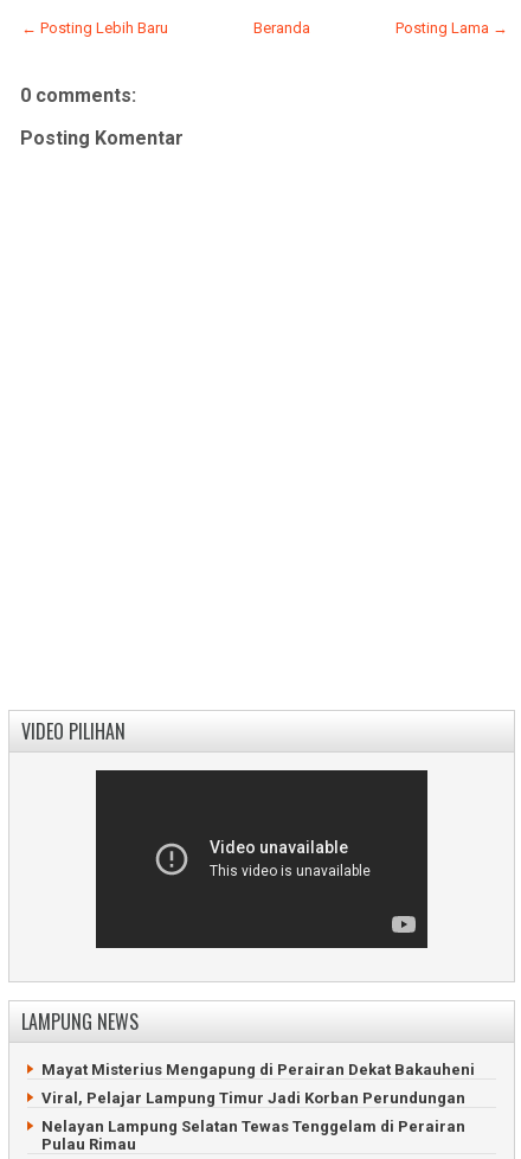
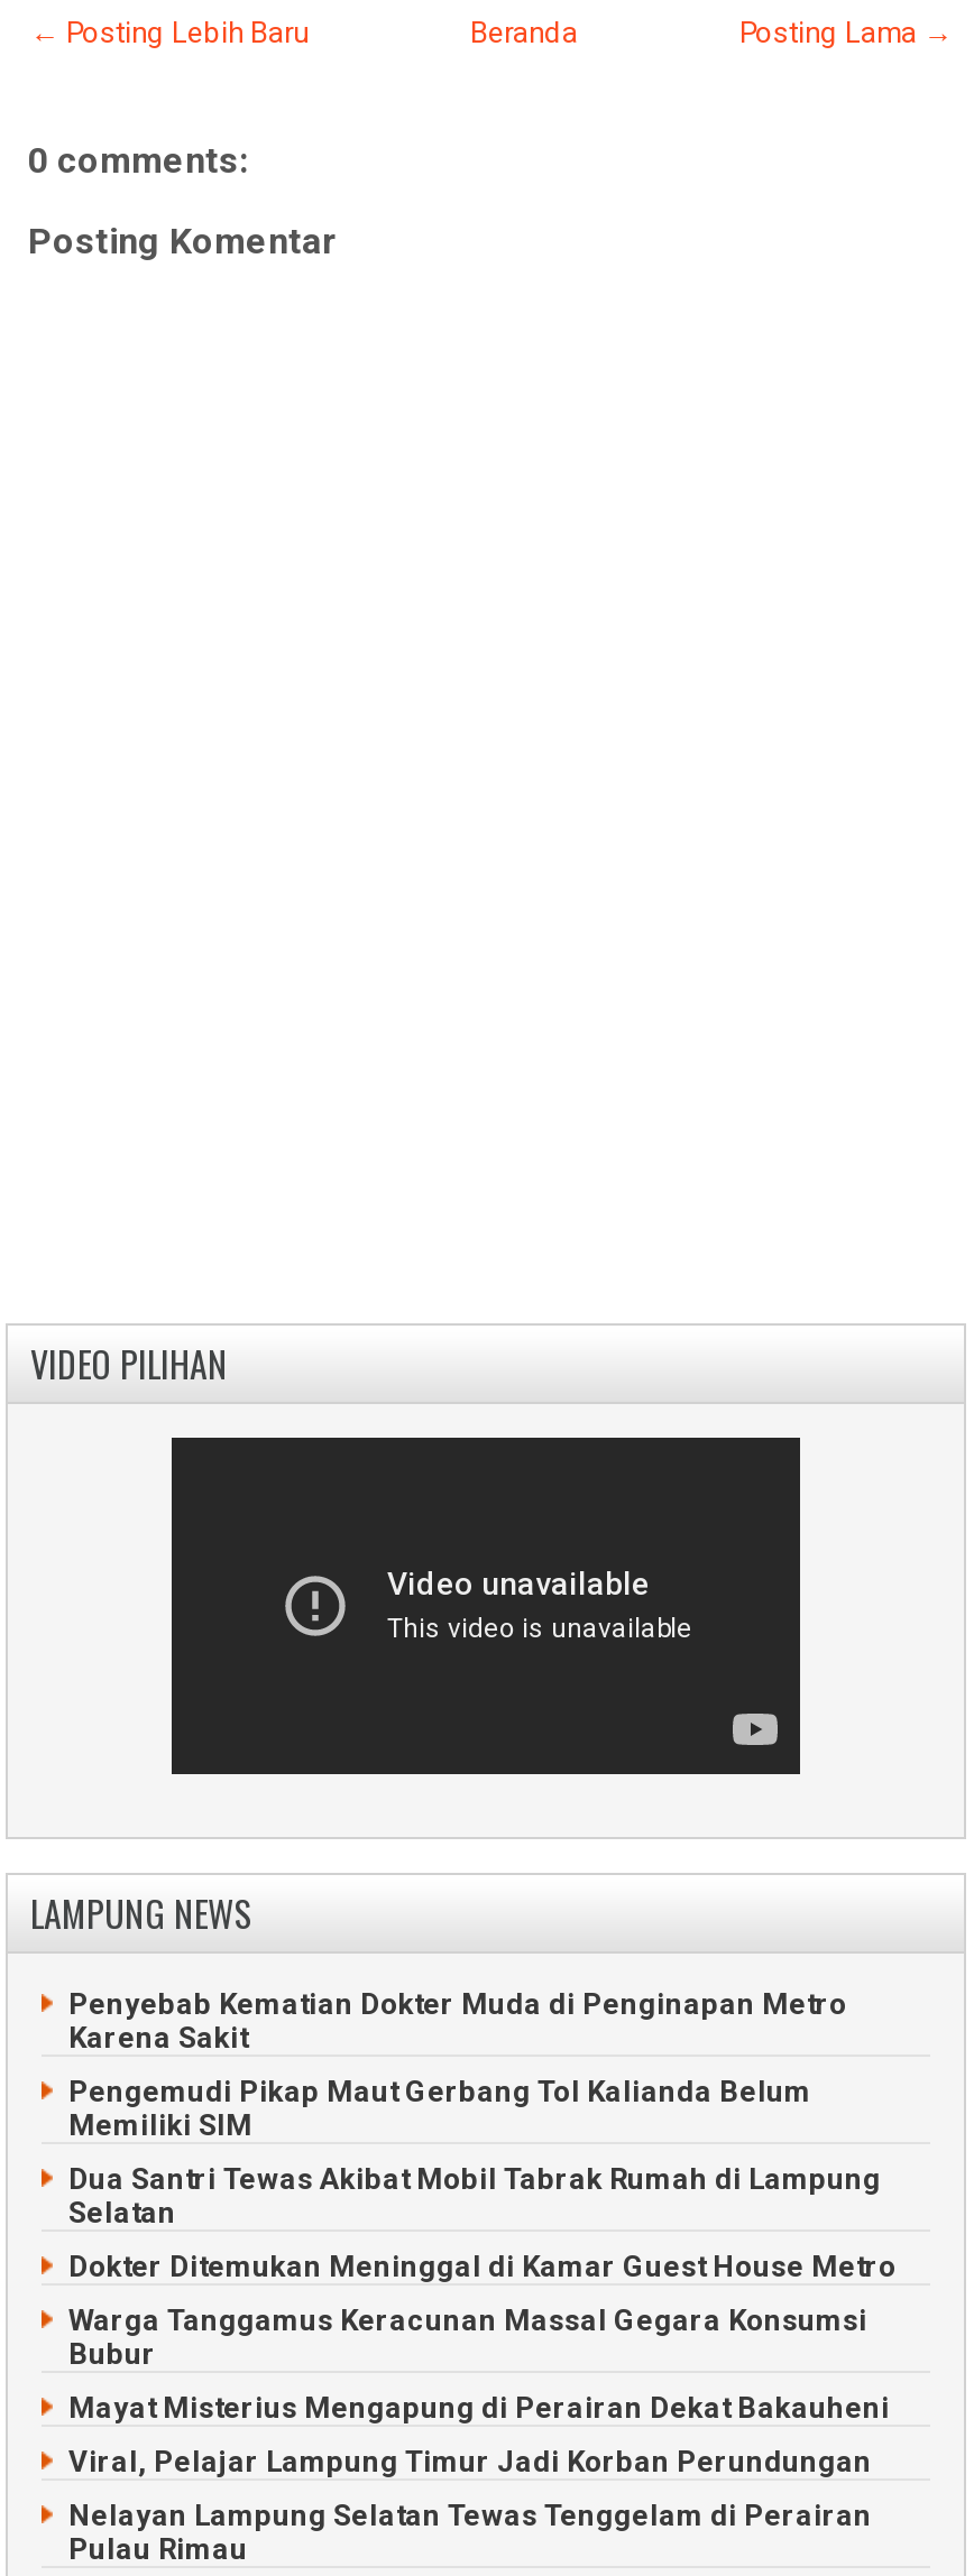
+ Penyebab Kematian Dokter Muda di Penginapan Metro
+ Karena Sakit
+ Pengemudi Pikap Maut Gerbang Tol Kalianda Belum
+ Memiliki SIM
+ Dua Santri Tewas Akibat Mobil Tabrak Rumah di Lampung
+ Selatan
+ Dokter Ditemukan Meninggal di Kamar Guest House Metro
+ Warga Tanggamus Keracunan Massal Gegara Konsumsi
+ Bubur
